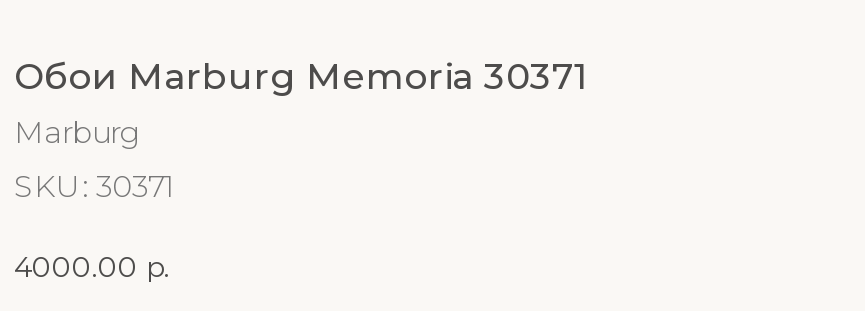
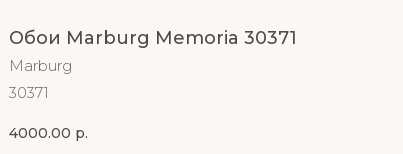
- SKU: 30371
+ 30371
